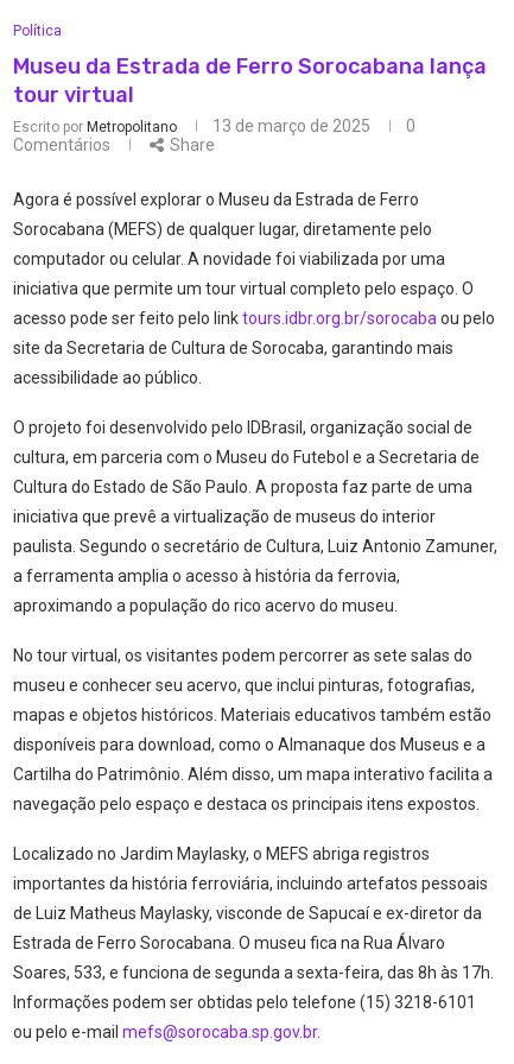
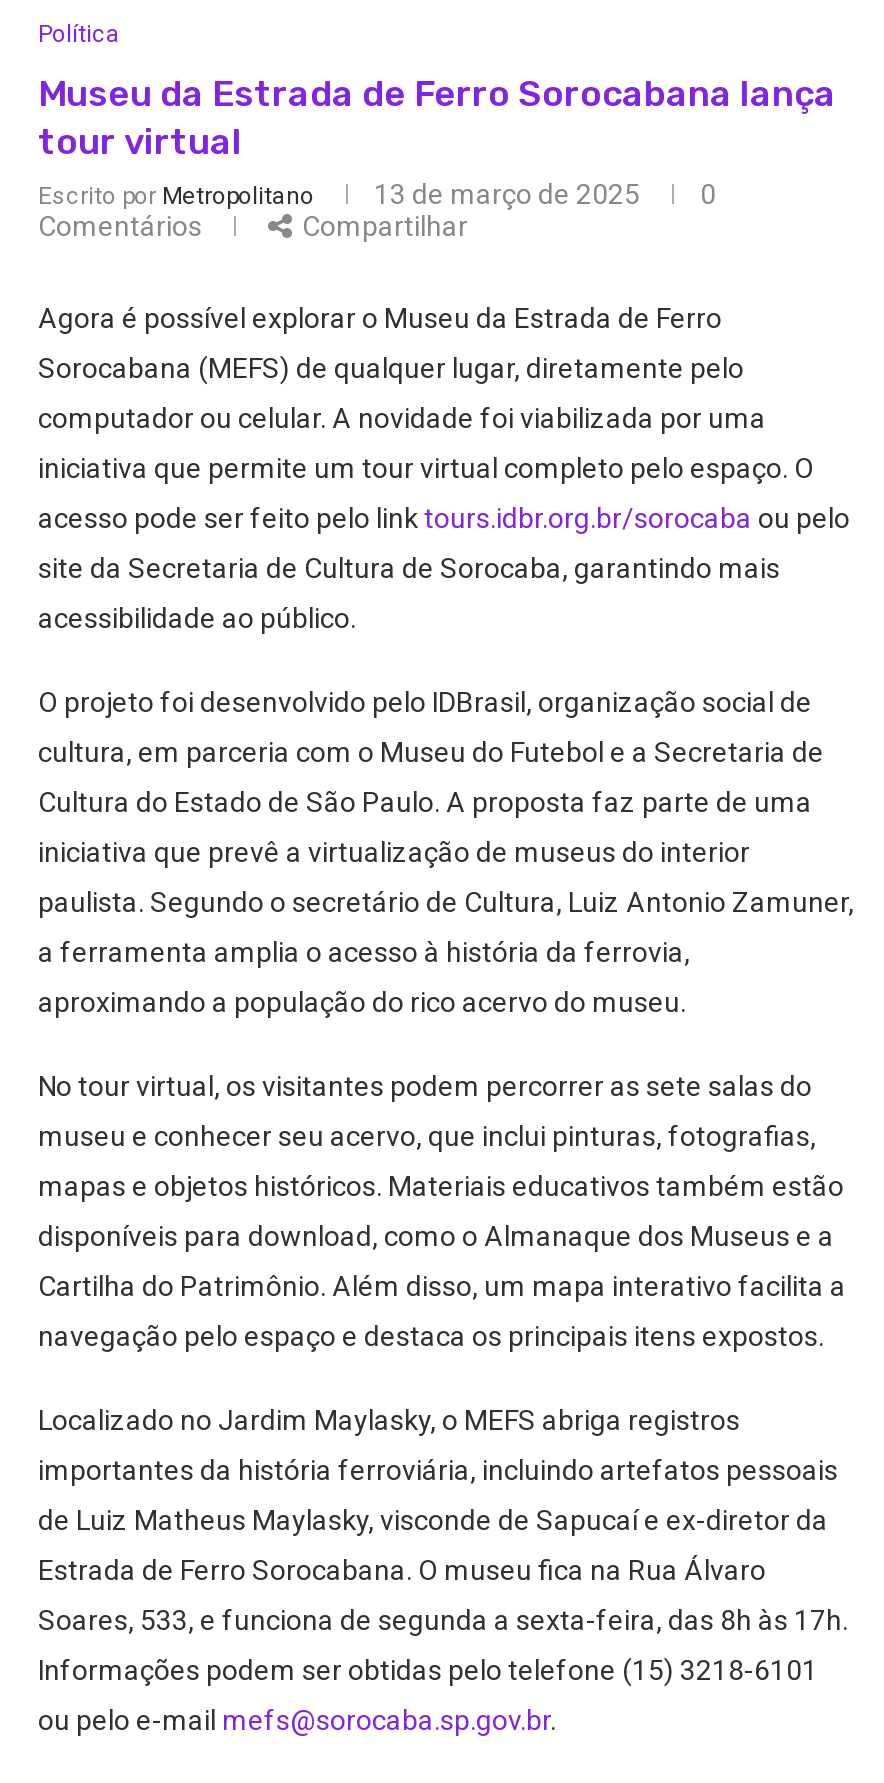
- Share
+ Compartilhar
